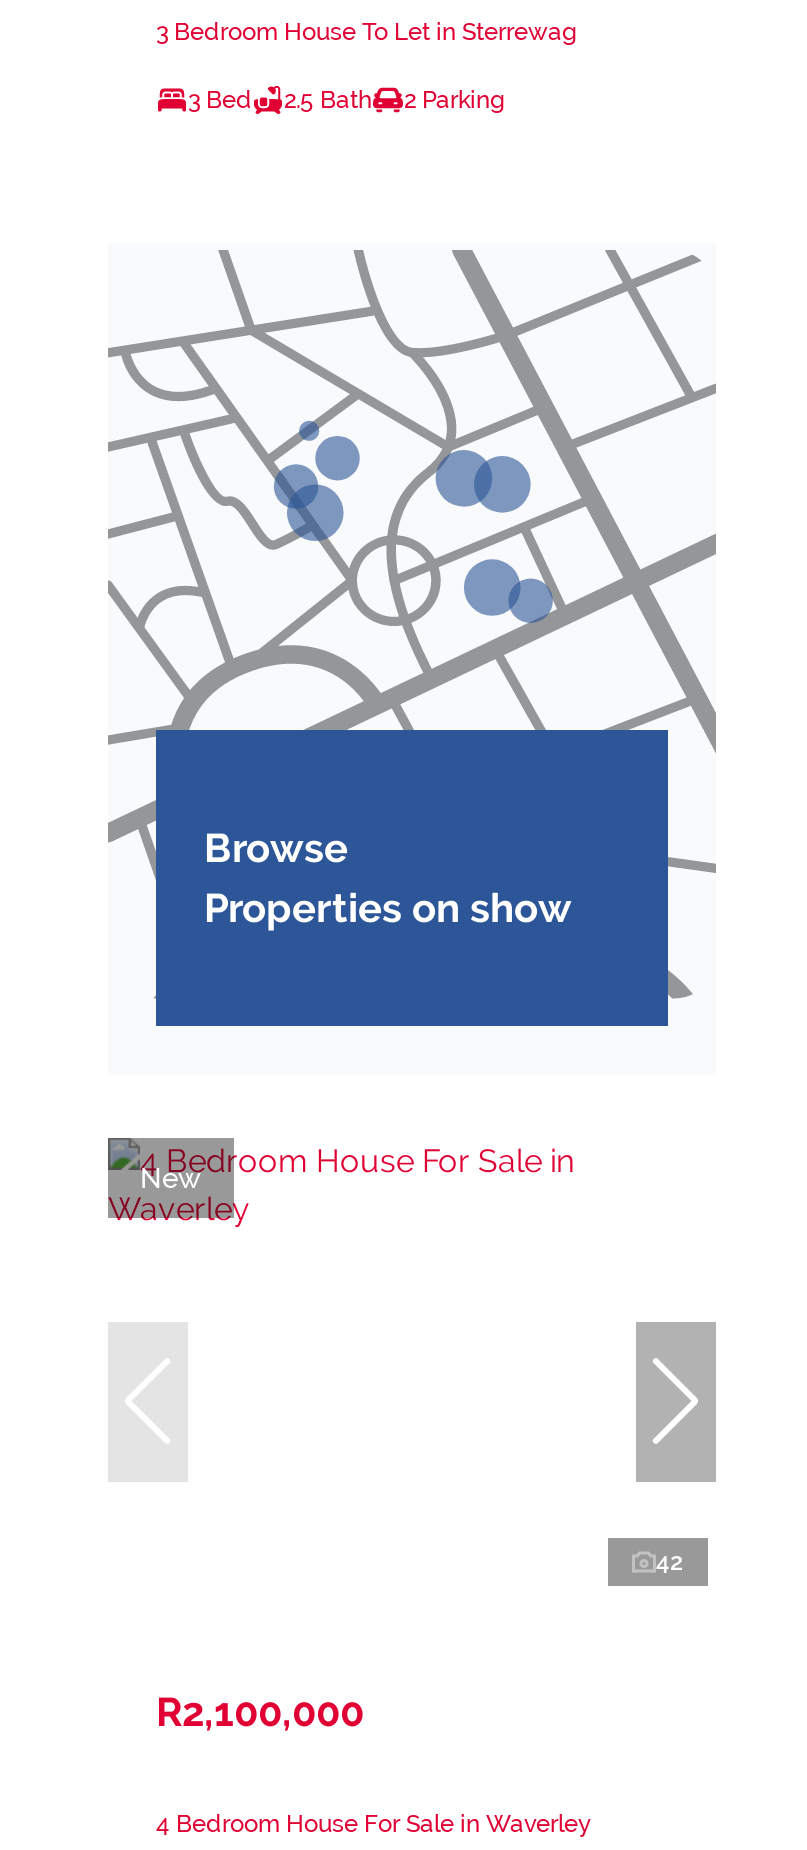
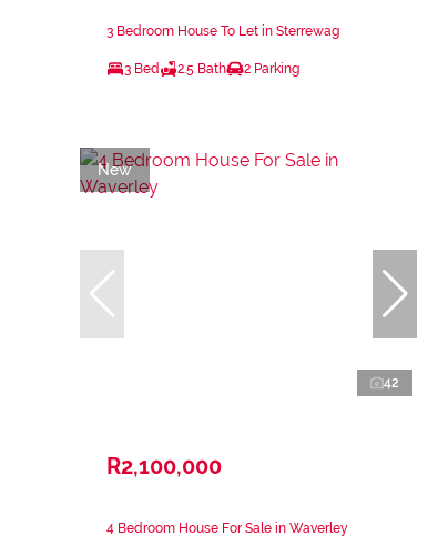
- [image]
- Browse
- Properties on show
